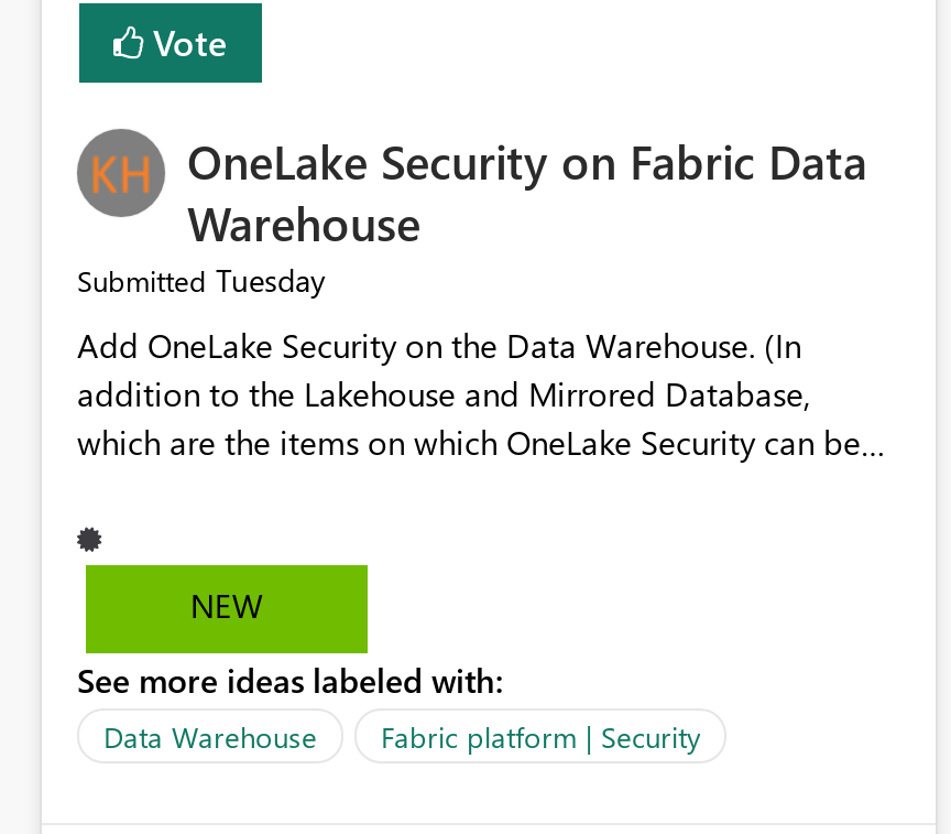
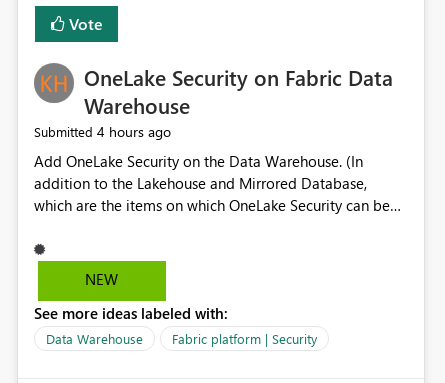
- Submitted Tuesday
+ Submitted 4 hours ago
